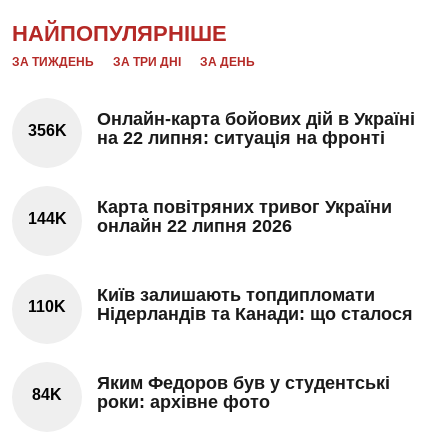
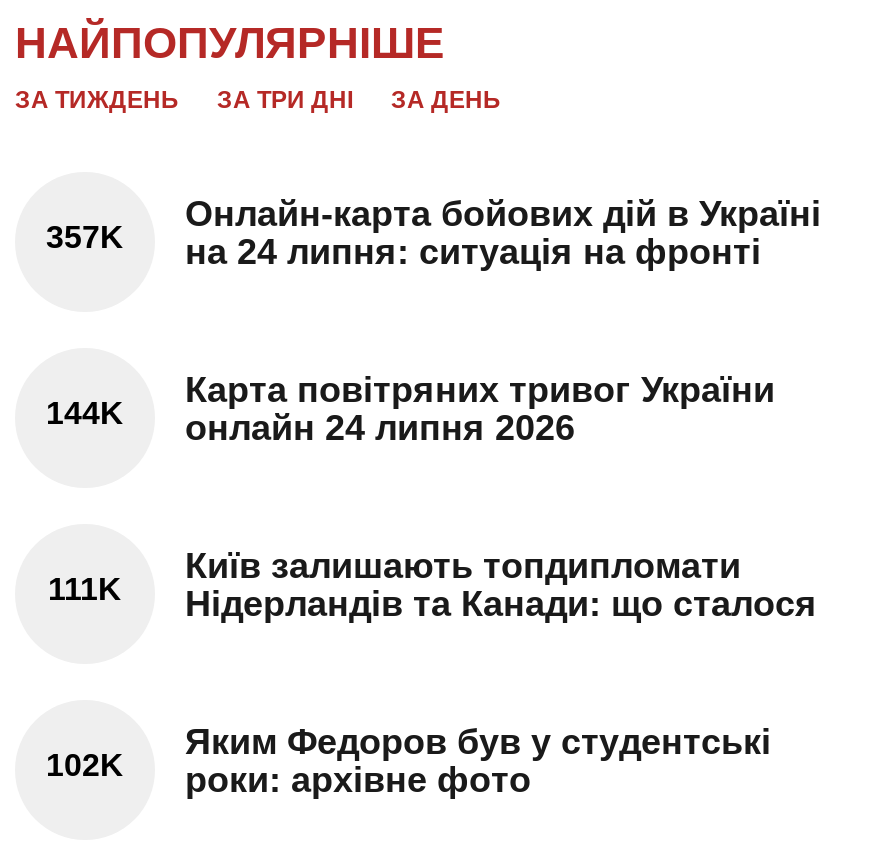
- 356K
+ 357K

- на 22 липня: ситуація на фронті
+ на 24 липня: ситуація на фронті

- 144K онлайн 22 липня 2026
+ 144K онлайн 24 липня 2026

- 110K Нідерландів та Канади: що сталося
+ 111K Нідерландів та Канади: що сталося

- 84K
+ 102K
